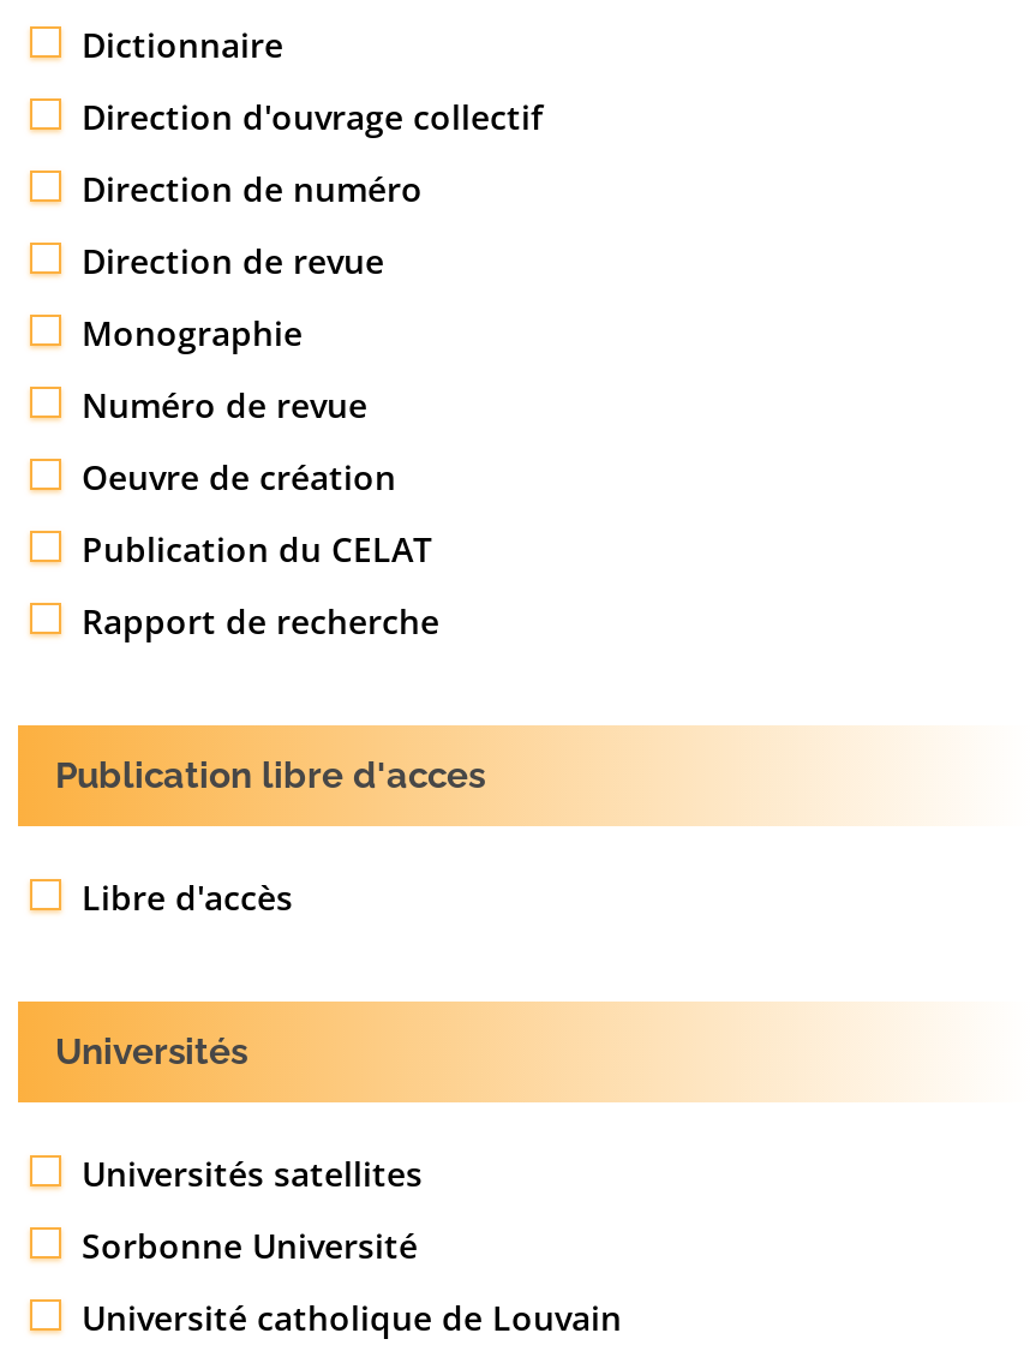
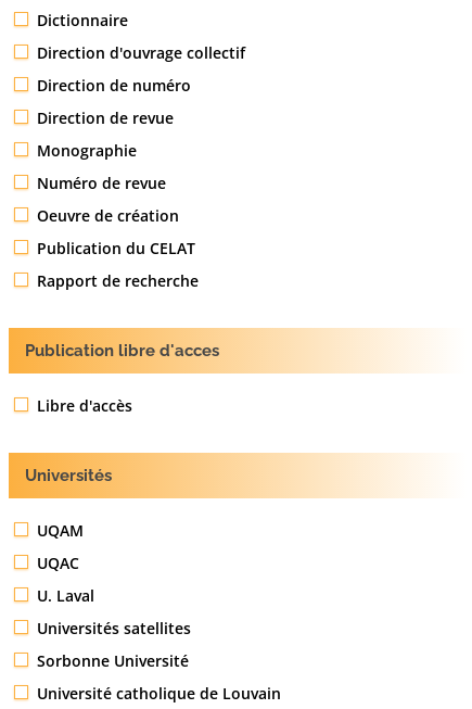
+ UQAM
+ UQAC
+ U. Laval
